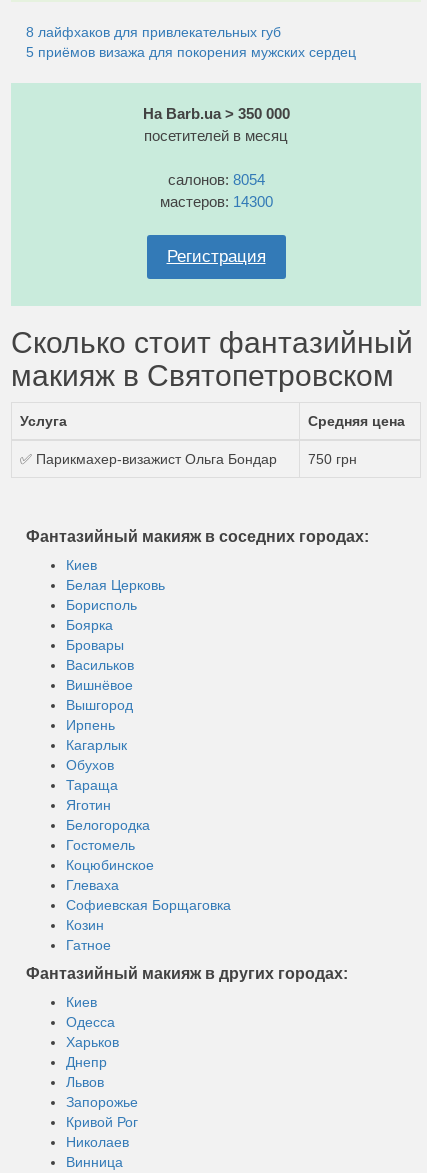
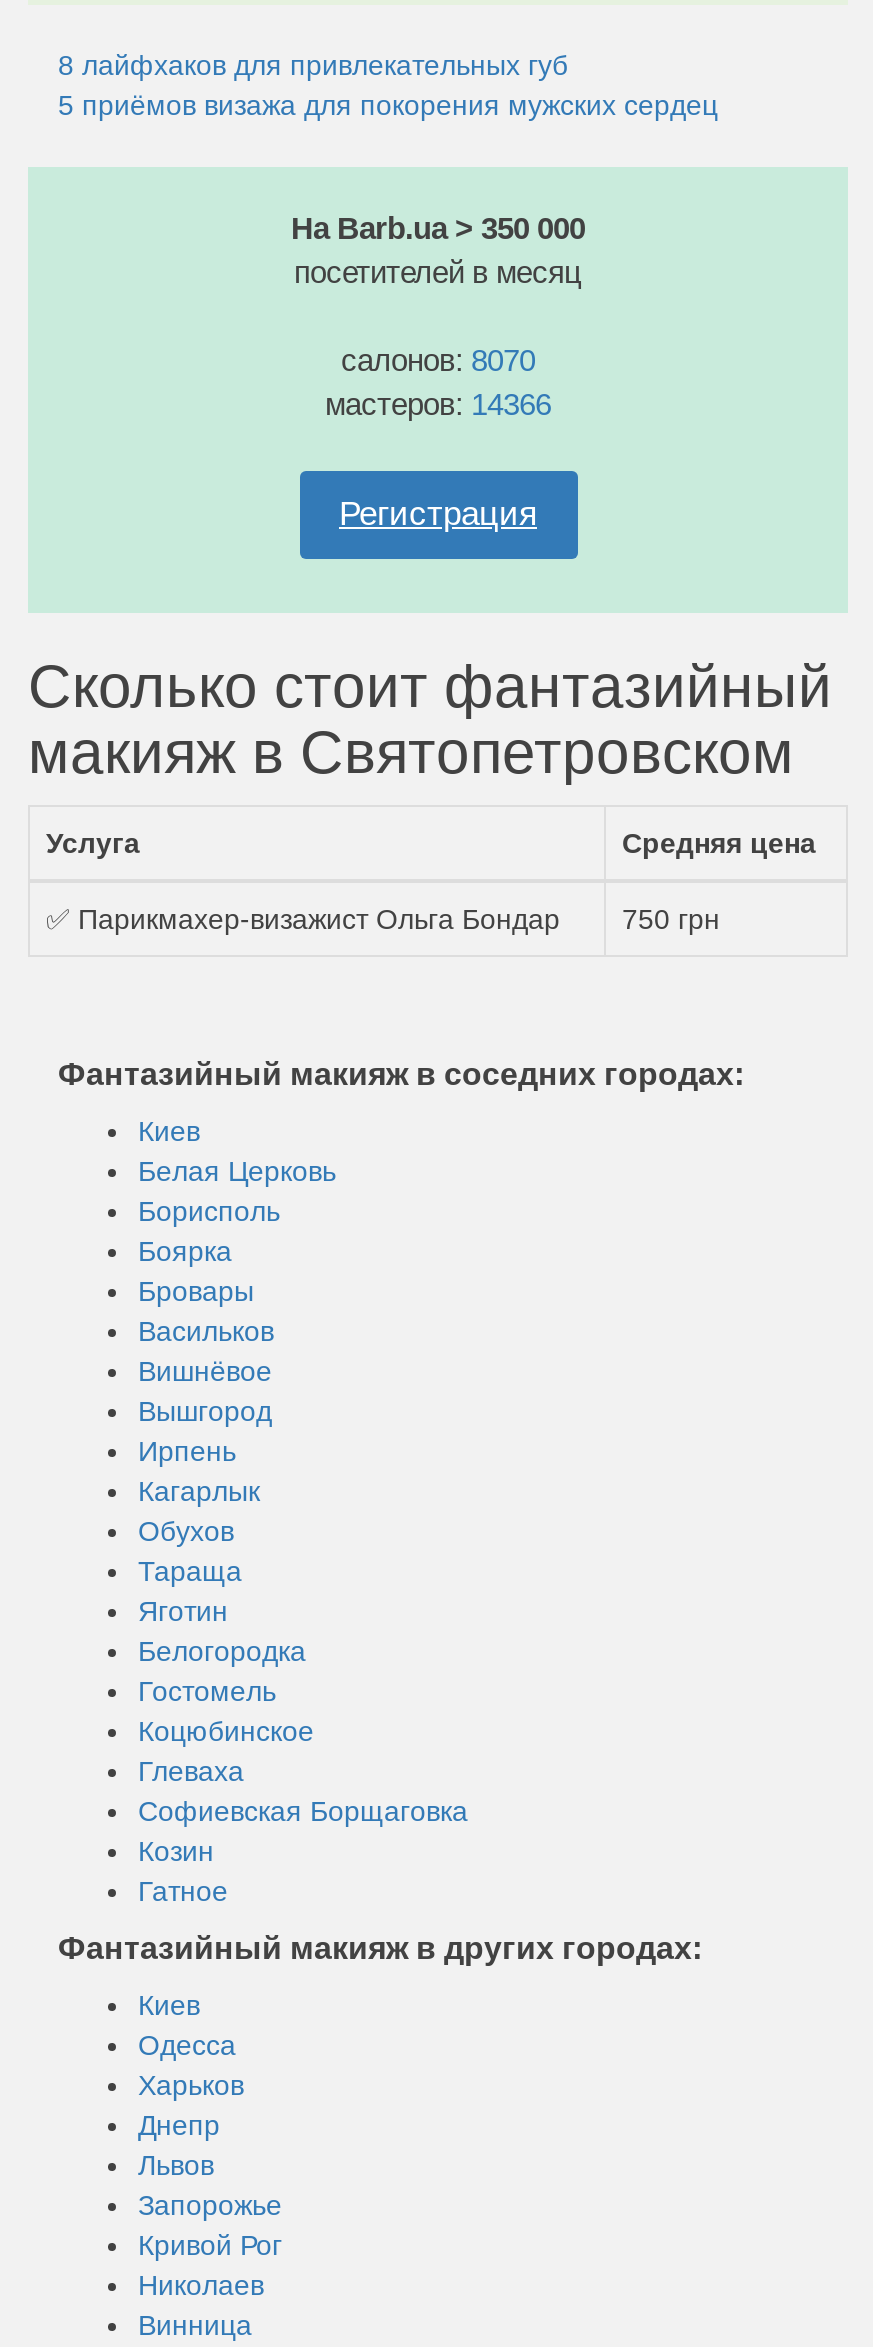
- салонов: 8054
+ салонов: 8070

- мастеров: 14300
+ мастеров: 14366
